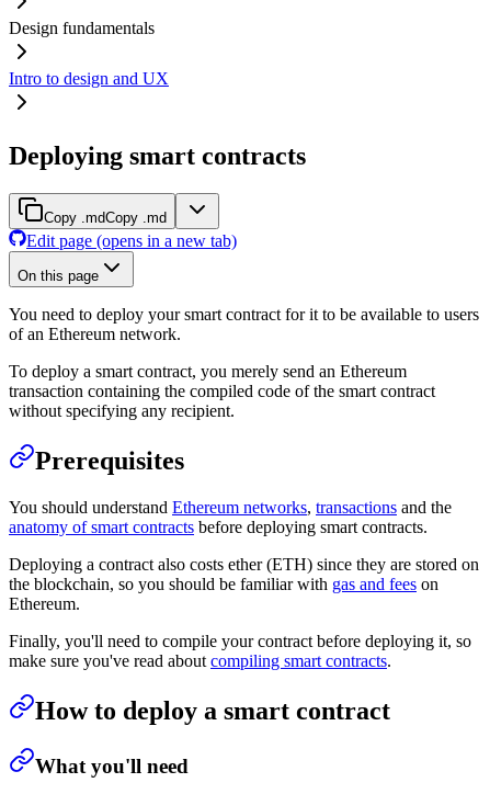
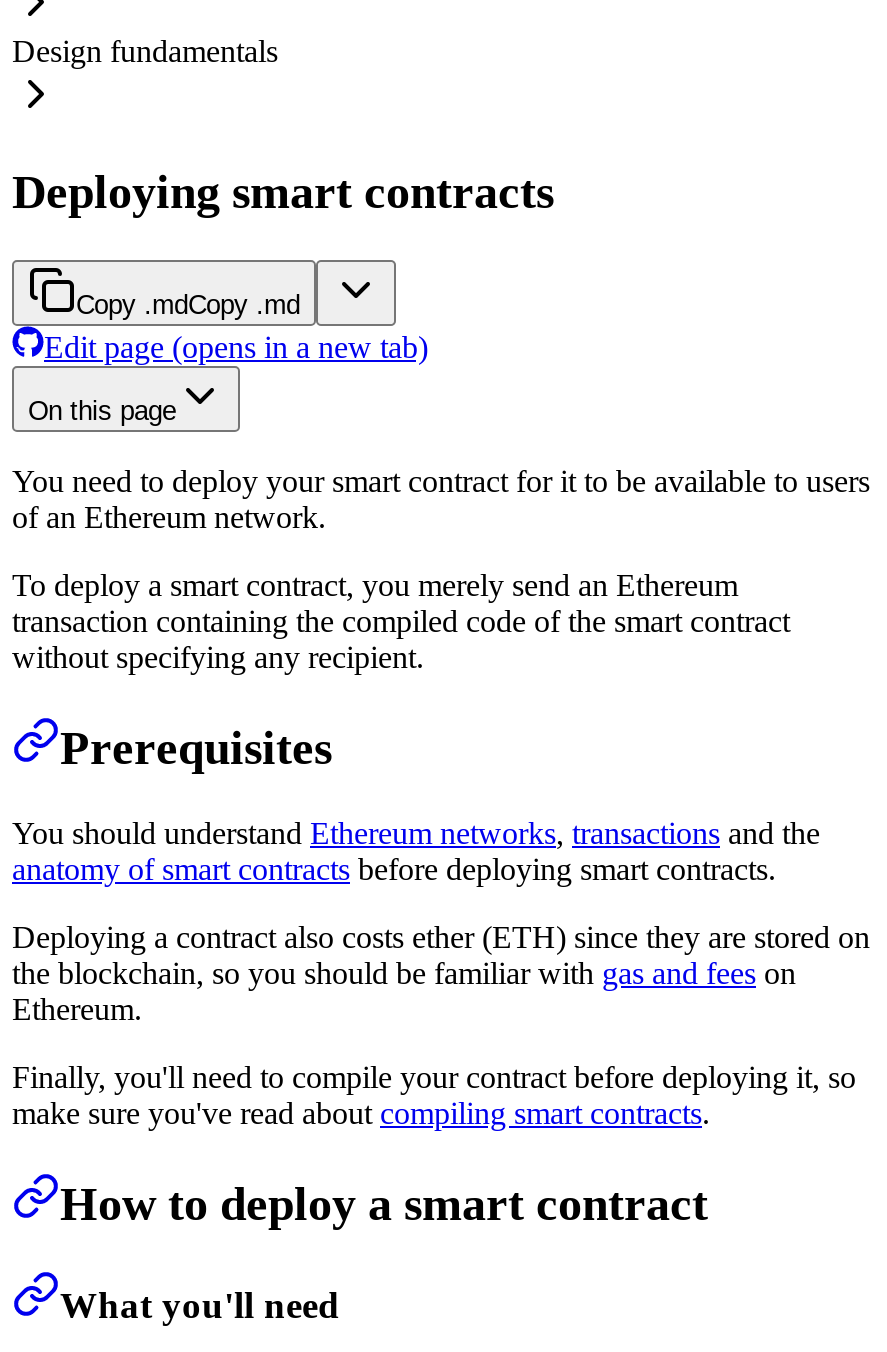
- Intro to design and UX
